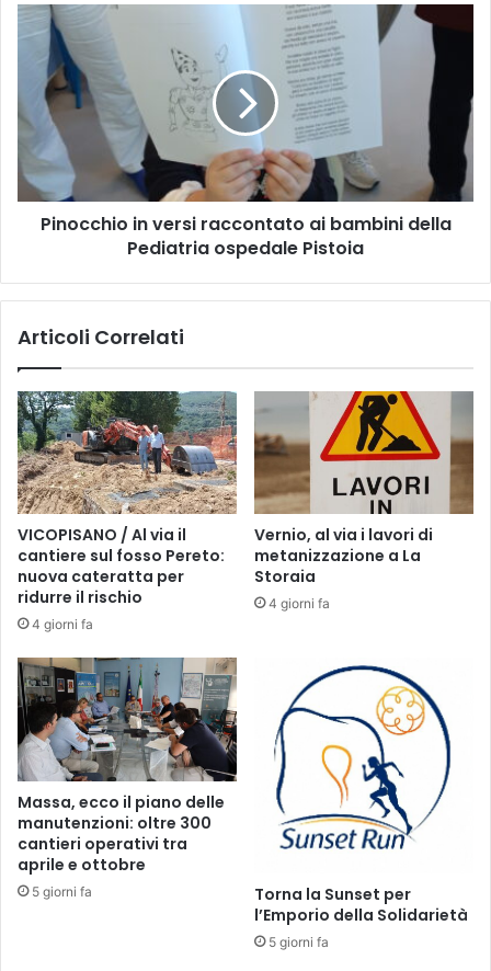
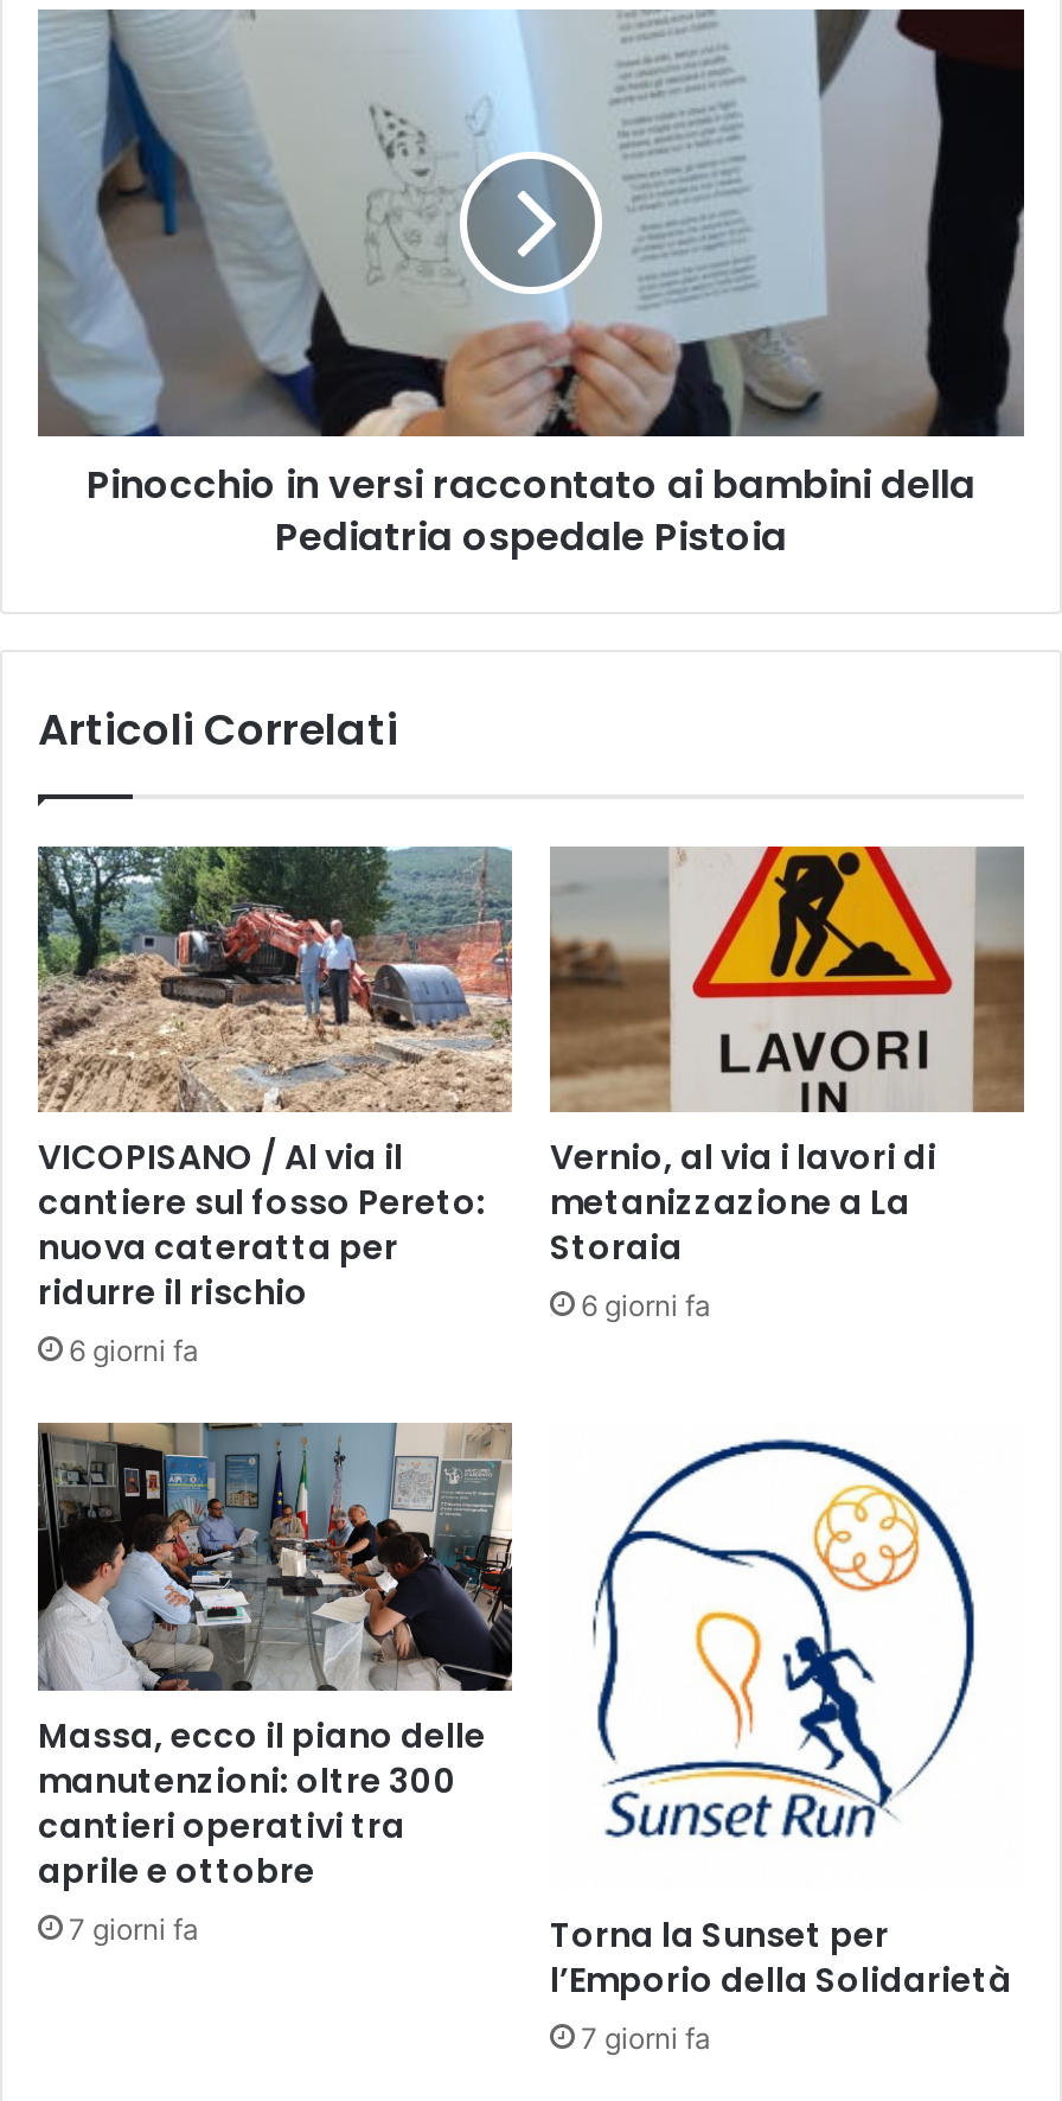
- 4 giorni fa
+ 6 giorni fa

- 4 giorni fa
+ 6 giorni fa

- 5 giorni fa
+ 7 giorni fa

- 5 giorni fa
+ 7 giorni fa
